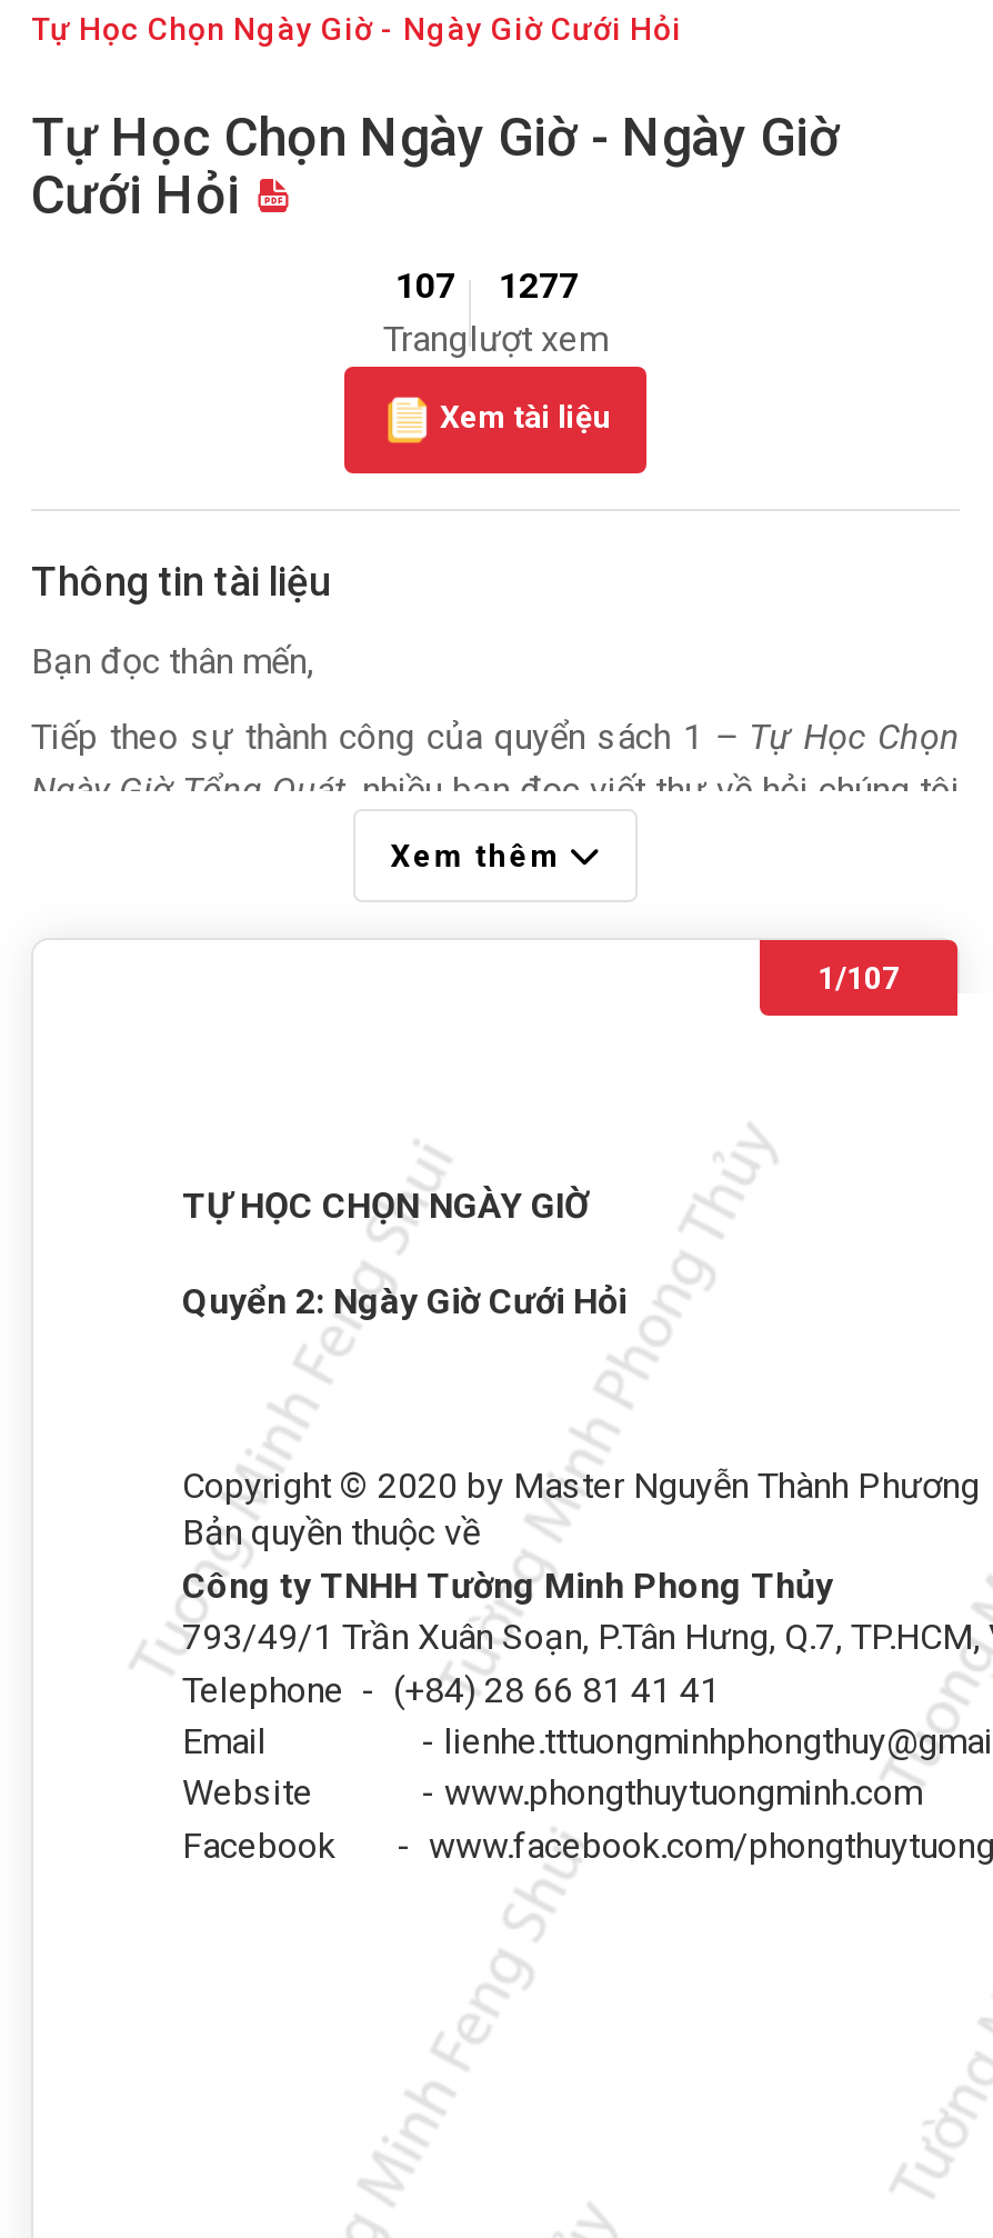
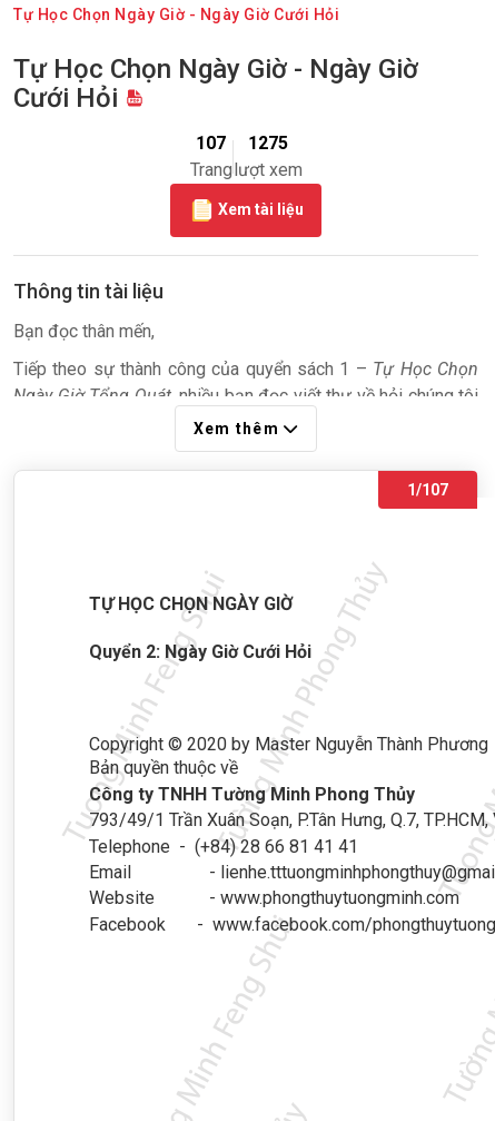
- 107 1277
+ 107 1275
